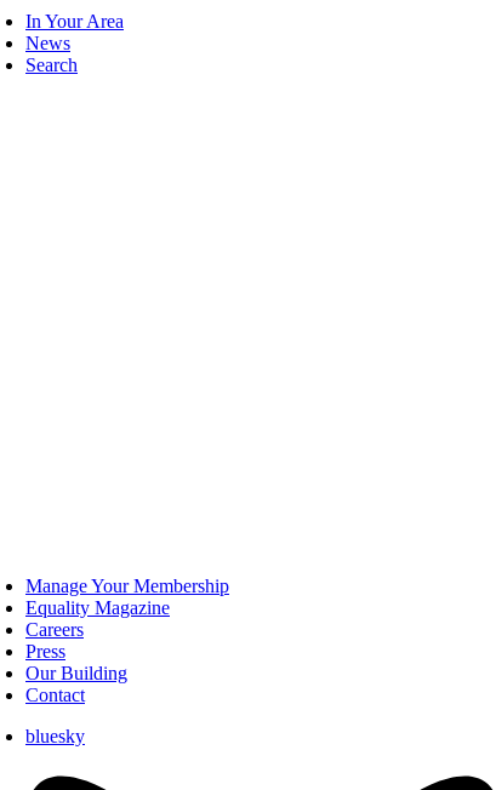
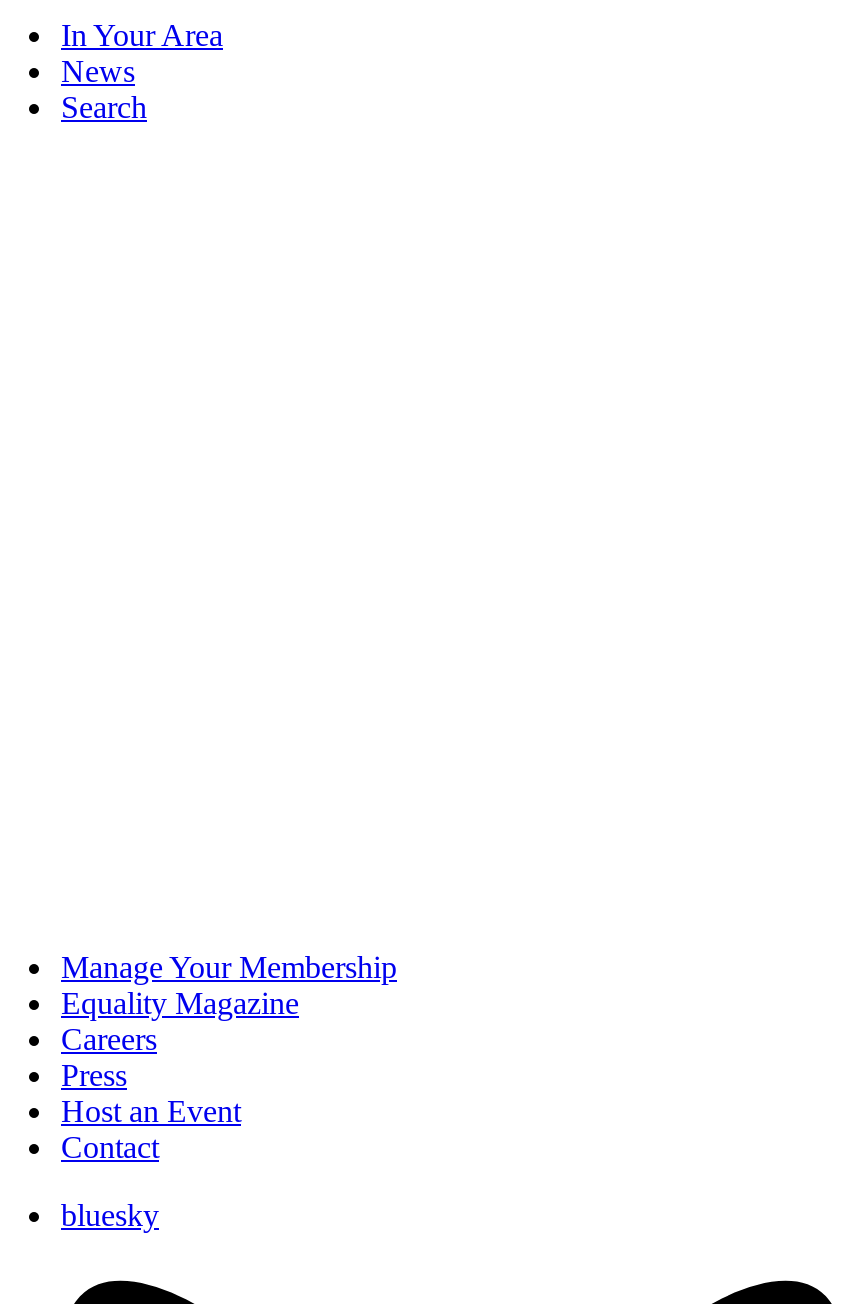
- Our Building
+ Host an Event
